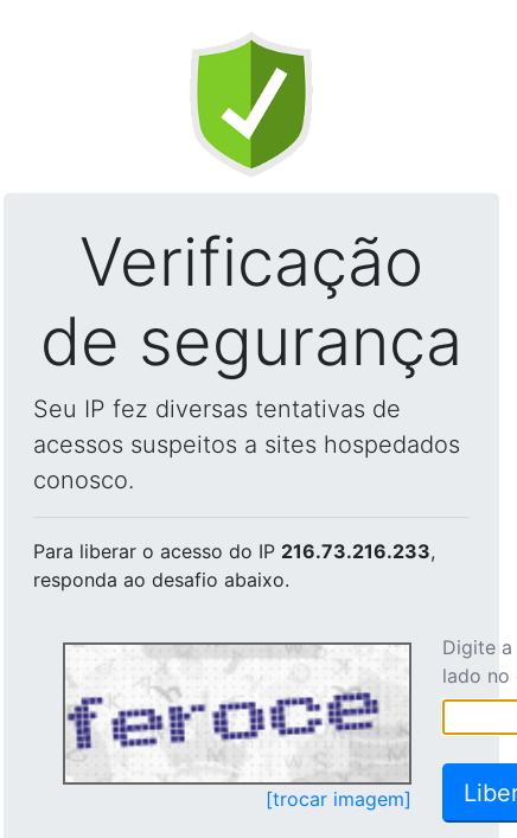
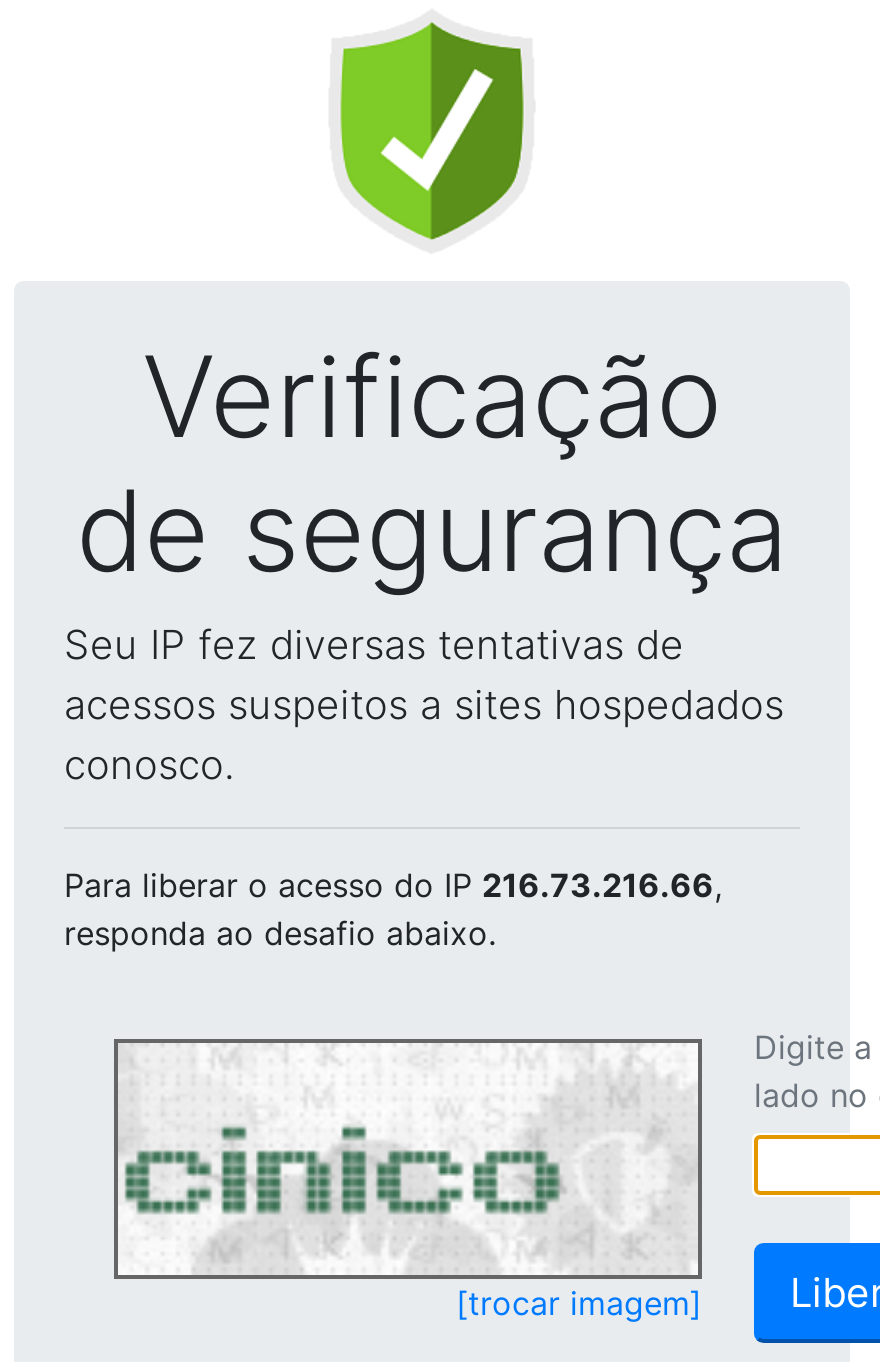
- Para liberar o acesso do IP 216.73.216.233,
+ Para liberar o acesso do IP 216.73.216.66,

- [image]
+ [image]
